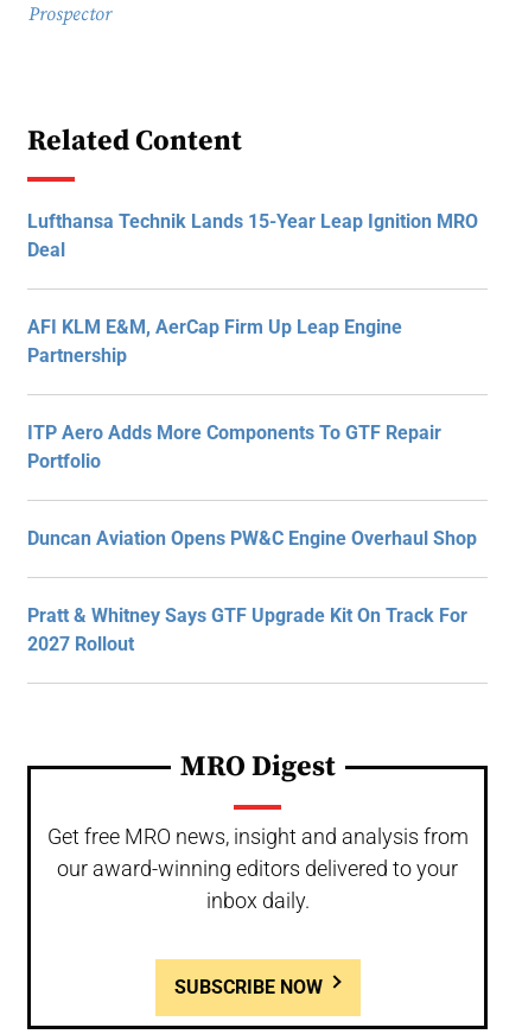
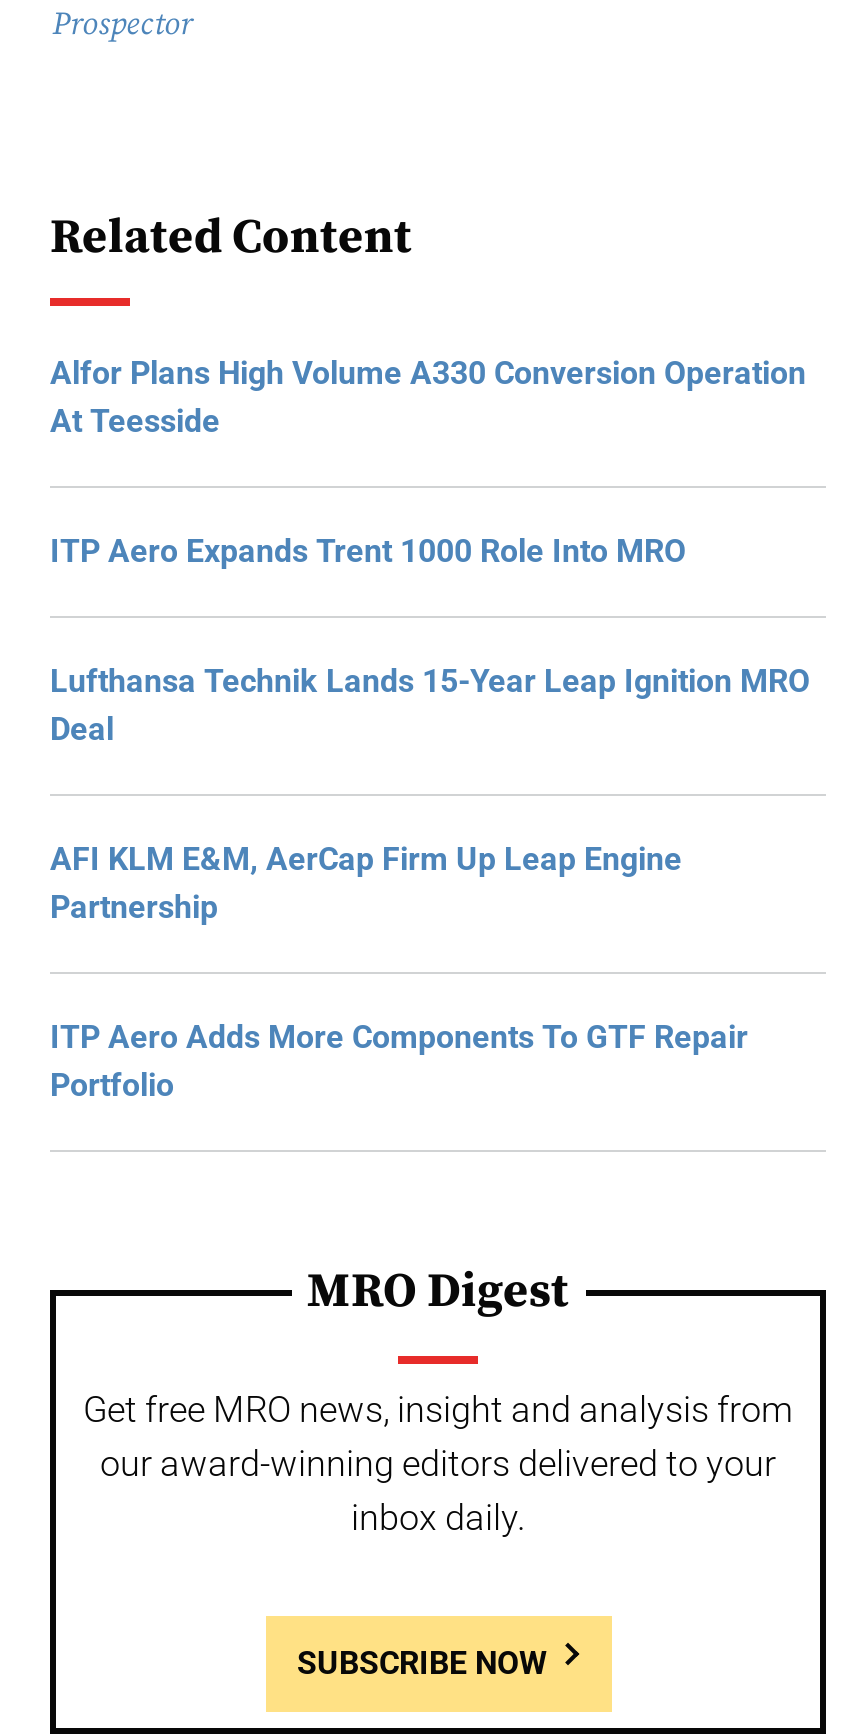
+ Alfor Plans High Volume A330 Conversion Operation
+ At Teesside
+ ITP Aero Expands Trent 1000 Role Into MRO

moved down: Lufthansa Technik Lands 15-Year Leap Ignition MRO | Deal | AFI KLM E&M, AerCap Firm Up Leap Engine | Partnership | ITP Aero Adds More Components To GTF Repair | Portfolio

- Duncan Aviation Opens PW&C Engine Overhaul Shop
- Pratt & Whitney Says GTF Upgrade Kit On Track For
- 2027 Rollout
